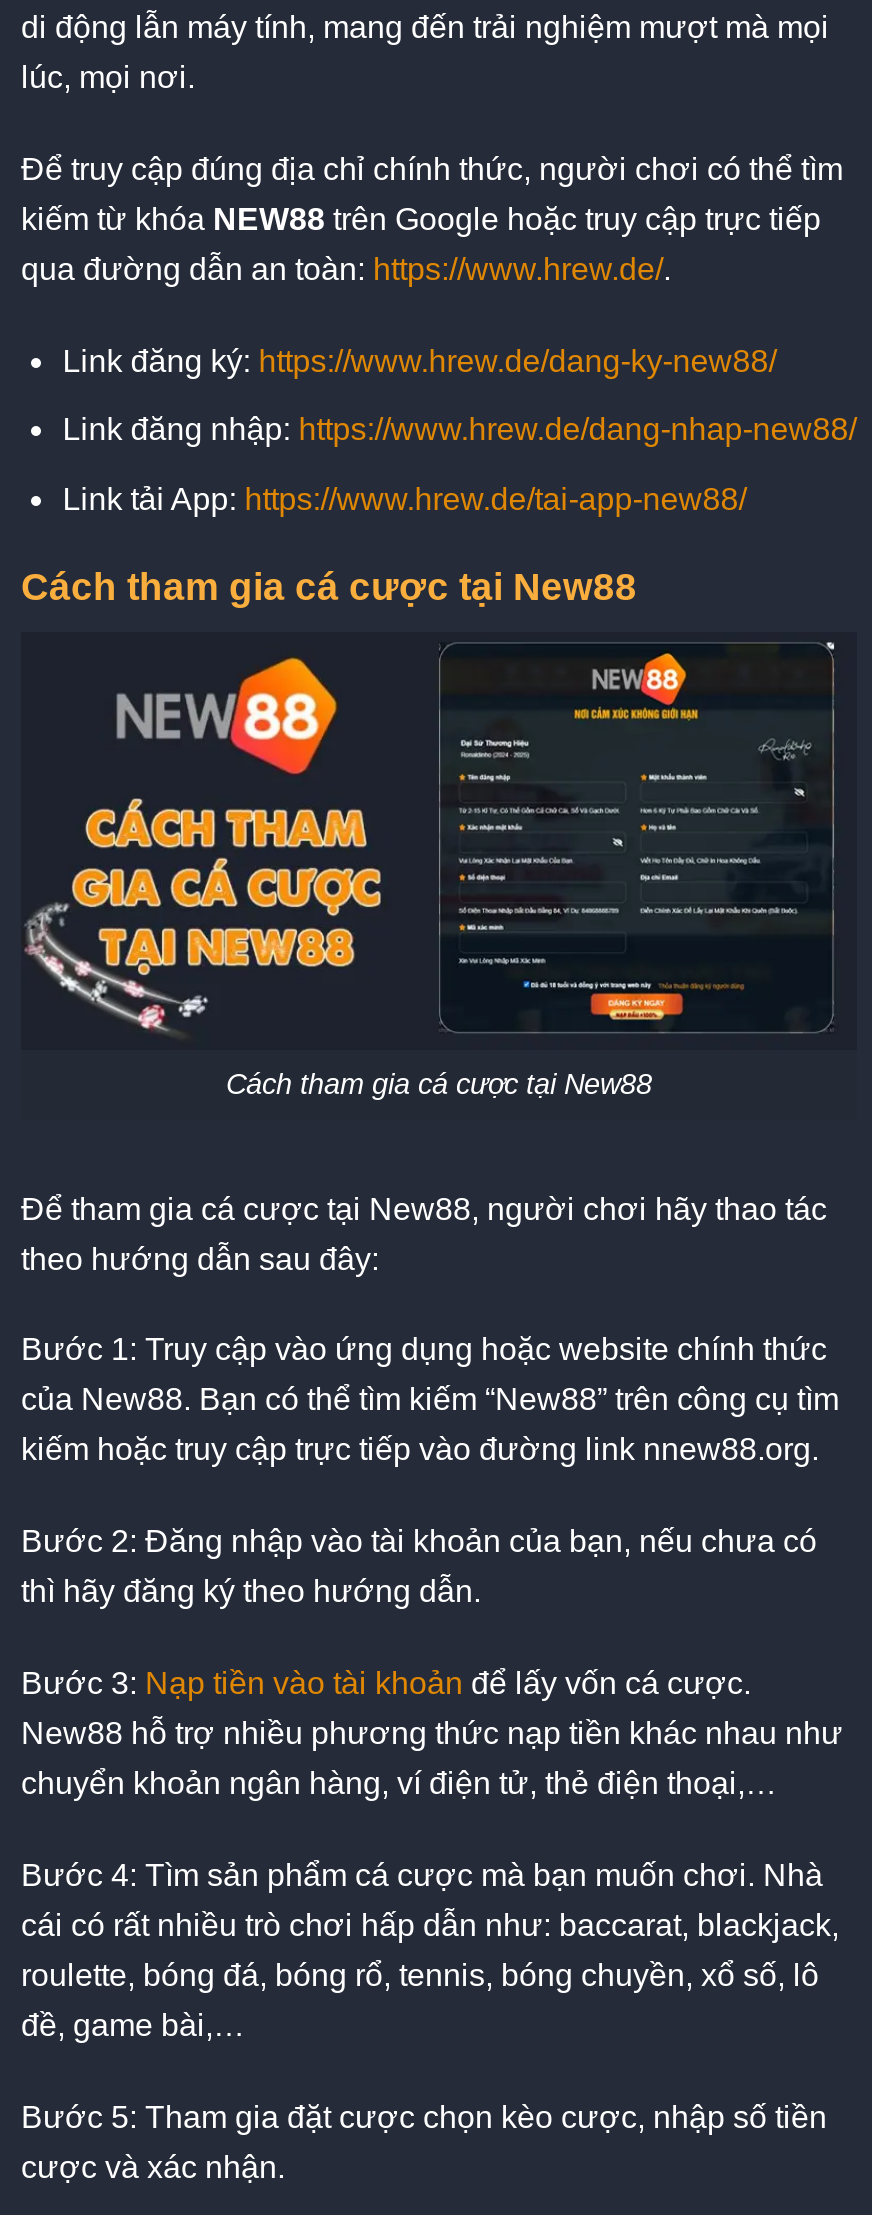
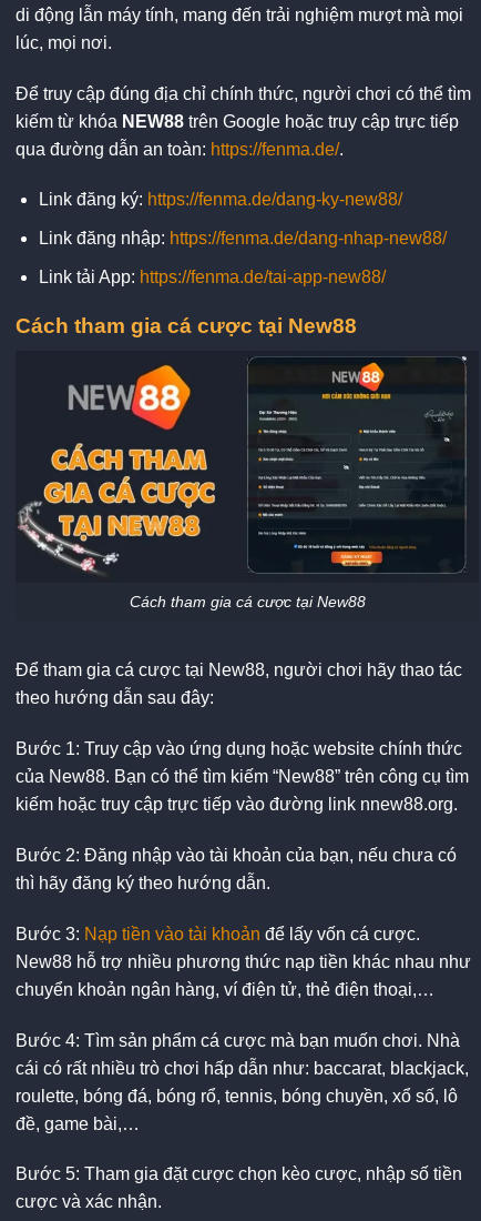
- qua đường dẫn an toàn: https://www.hrew.de/.
+ qua đường dẫn an toàn: https://fenma.de/.

- Link đăng ký: https://www.hrew.de/dang-ky-new88/
+ Link đăng ký: https://fenma.de/dang-ky-new88/

- Link đăng nhập: https://www.hrew.de/dang-nhap-new88/
+ Link đăng nhập: https://fenma.de/dang-nhap-new88/

- Link tải App: https://www.hrew.de/tai-app-new88/
+ Link tải App: https://fenma.de/tai-app-new88/
